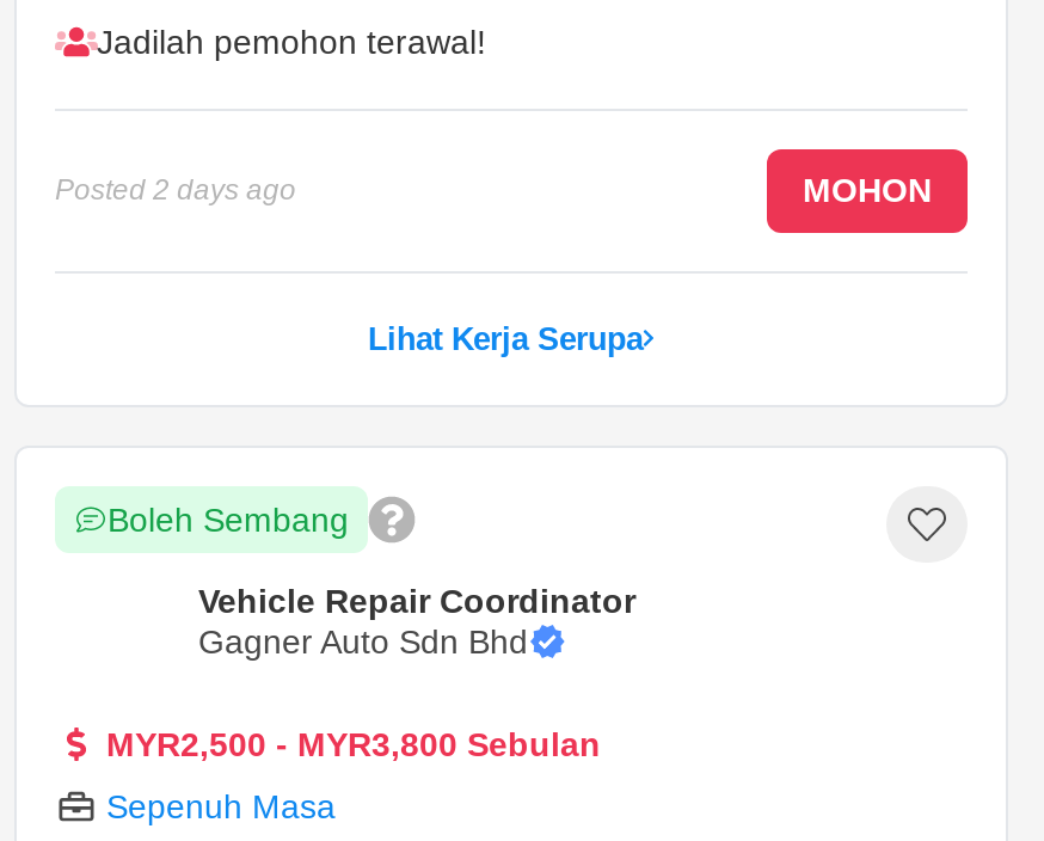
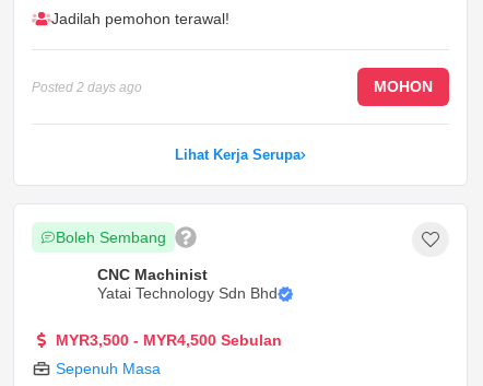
- Vehicle Repair Coordinator
- Gagner Auto Sdn Bhd
+ CNC Machinist
+ Yatai Technology Sdn Bhd

- MYR2,500 - MYR3,800 Sebulan
+ MYR3,500 - MYR4,500 Sebulan
